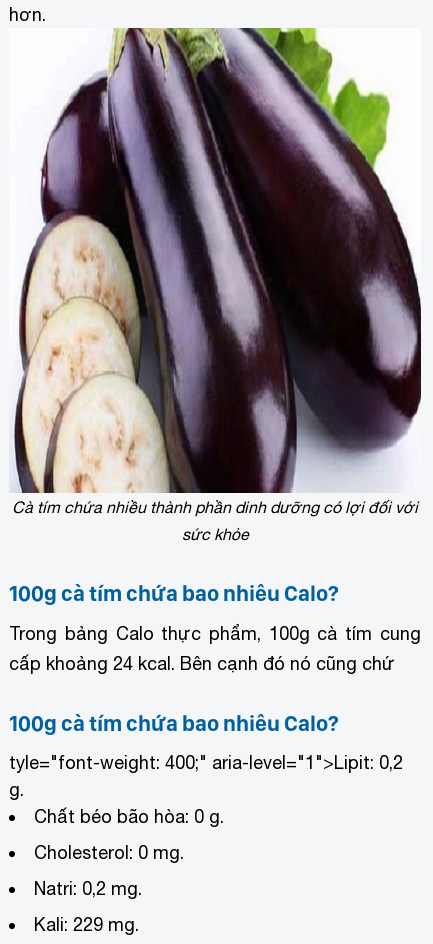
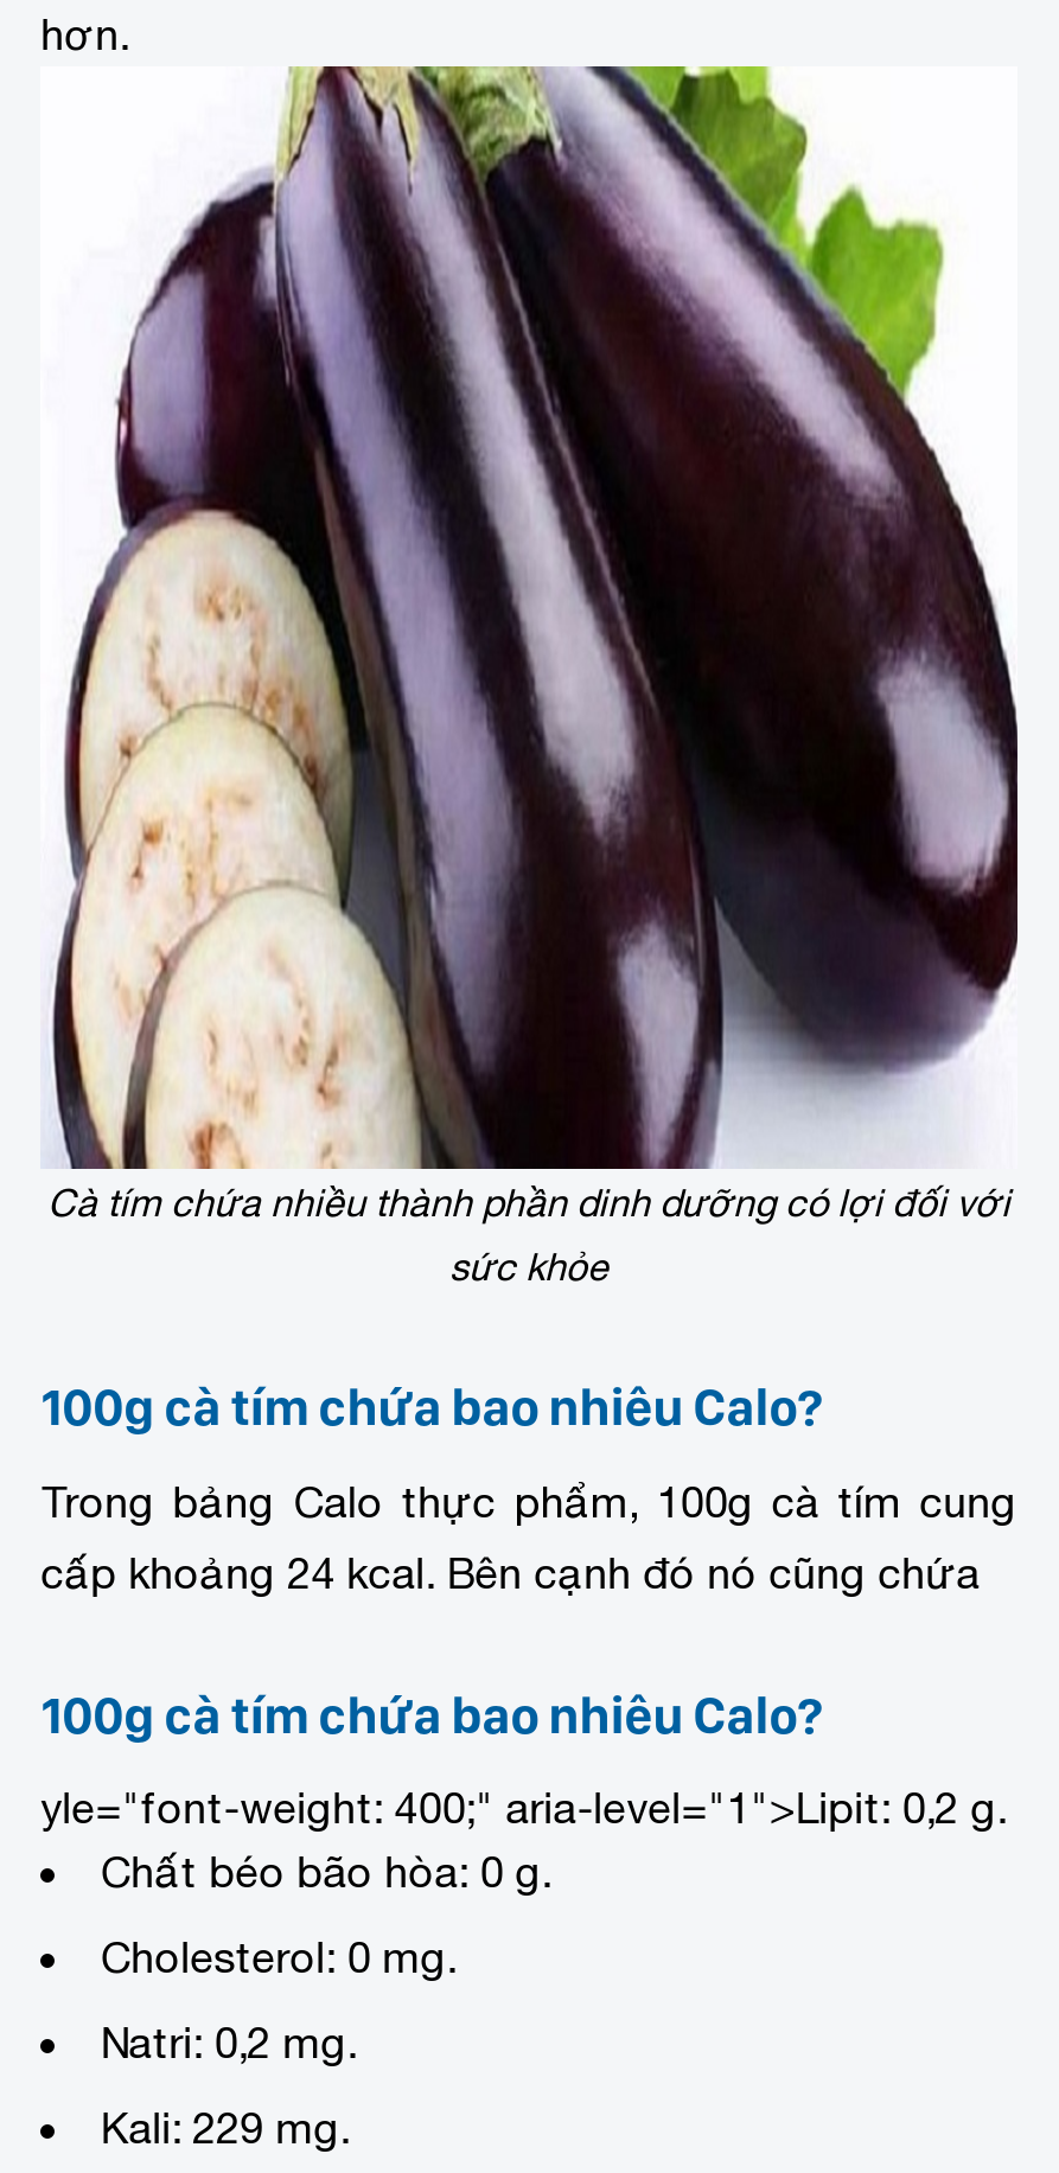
- cấp khoảng 24 kcal. Bên cạnh đó nó cũng chứ
+ cấp khoảng 24 kcal. Bên cạnh đó nó cũng chứa

- tyle="font-weight: 400;" aria-level="1">Lipit: 0,2
- g.
+ yle="font-weight: 400;" aria-level="1">Lipit: 0,2 g.
